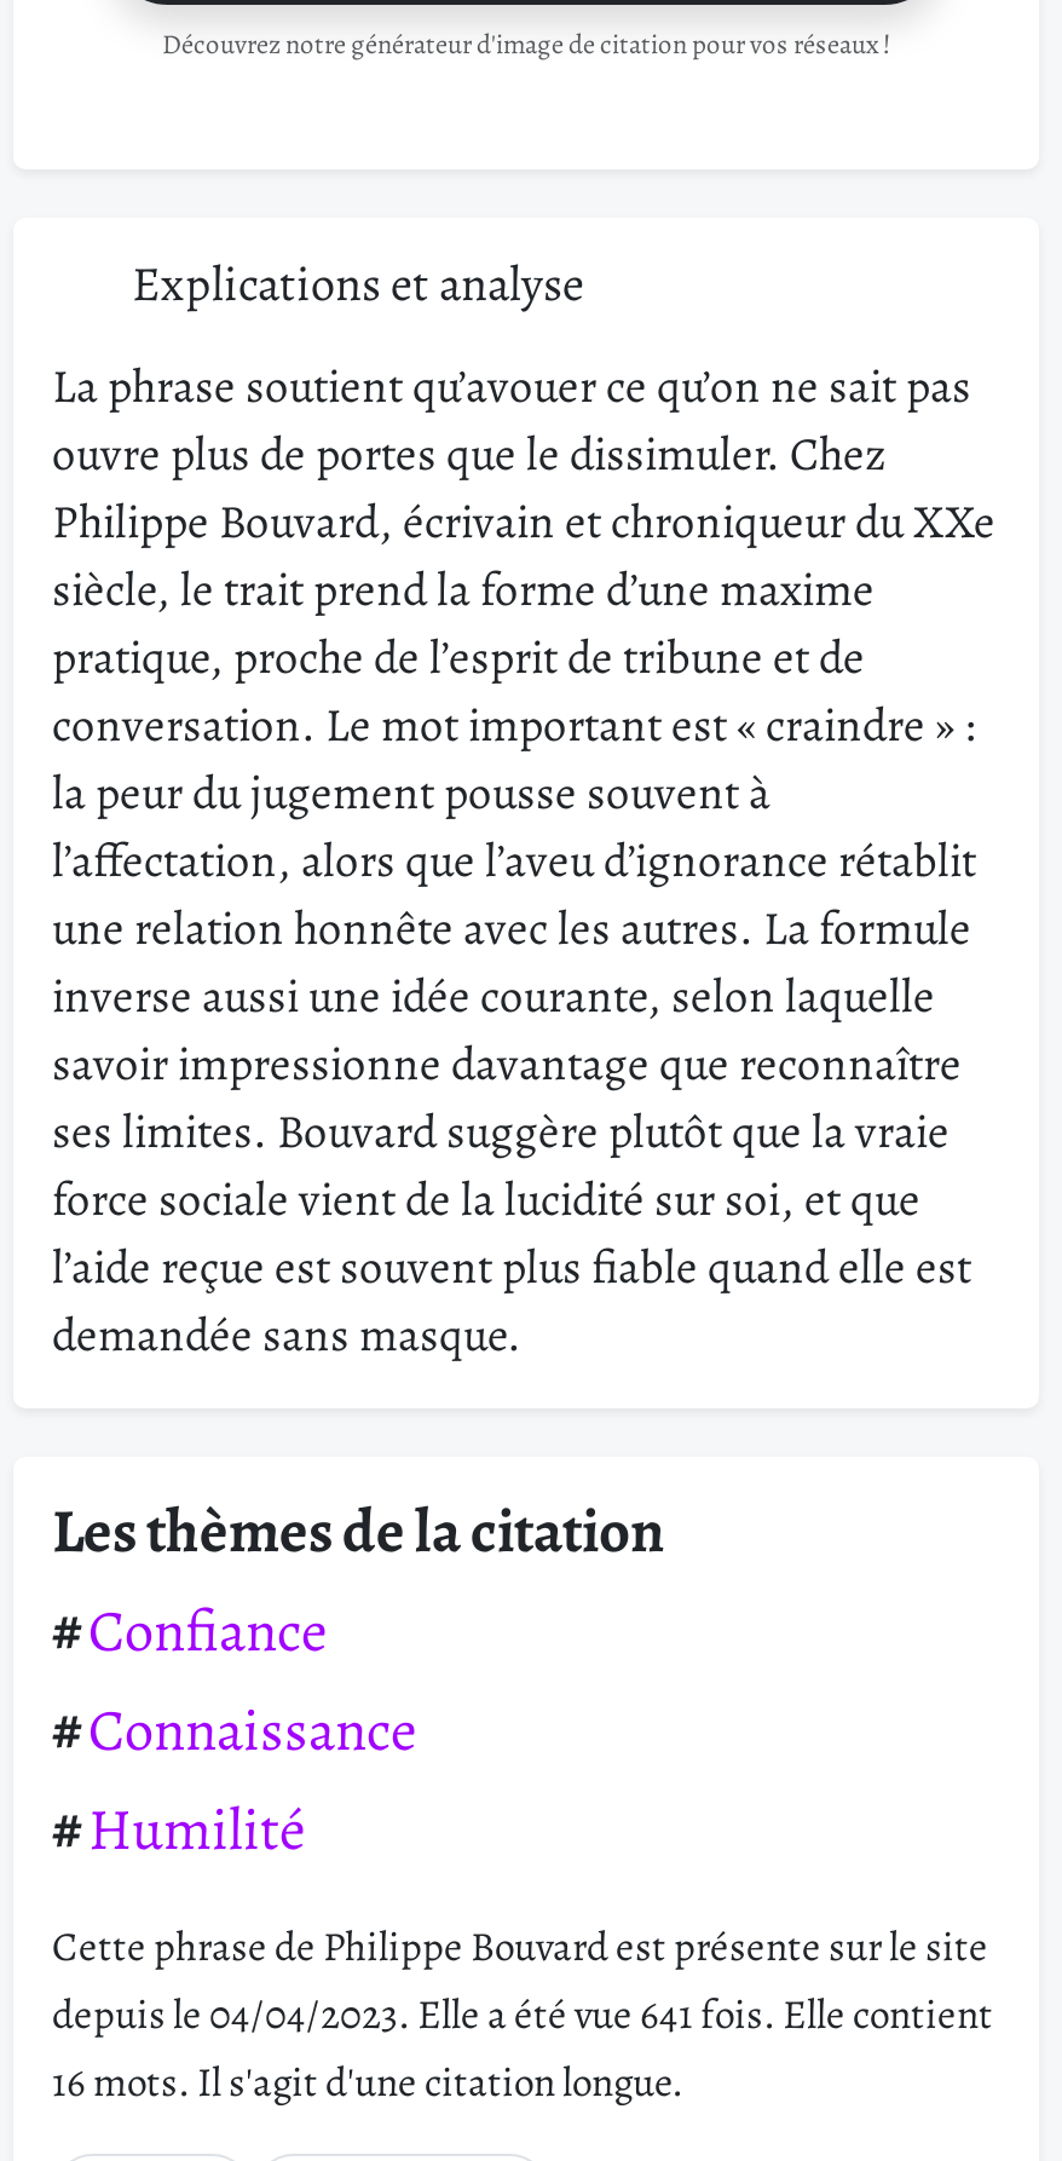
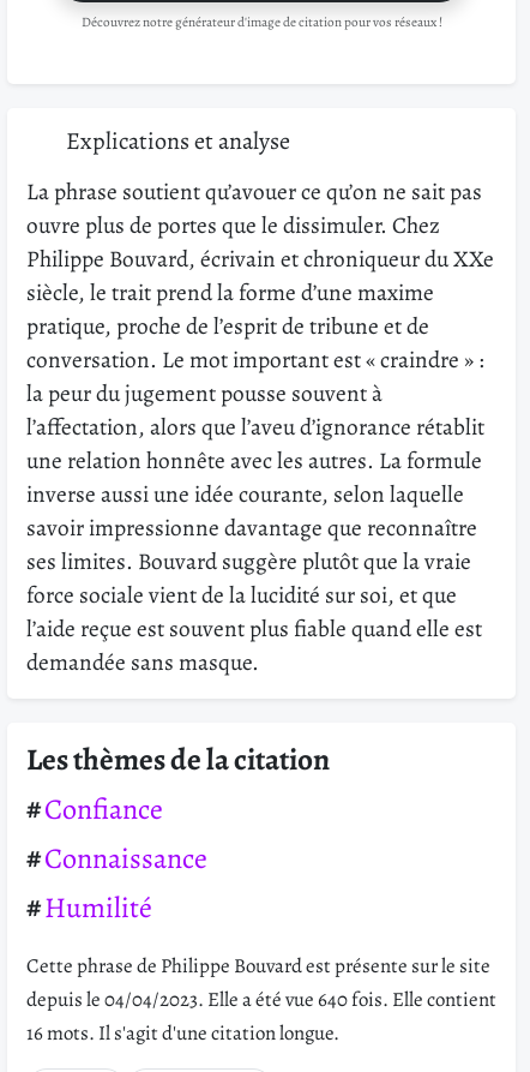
- depuis le 04/04/2023. Elle a été vue 641 fois. Elle contient
+ depuis le 04/04/2023. Elle a été vue 640 fois. Elle contient
